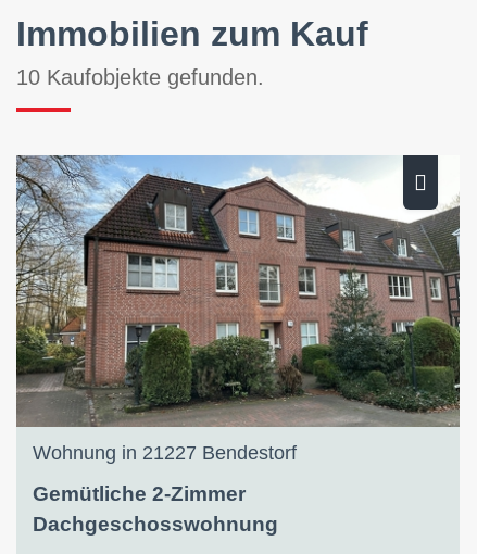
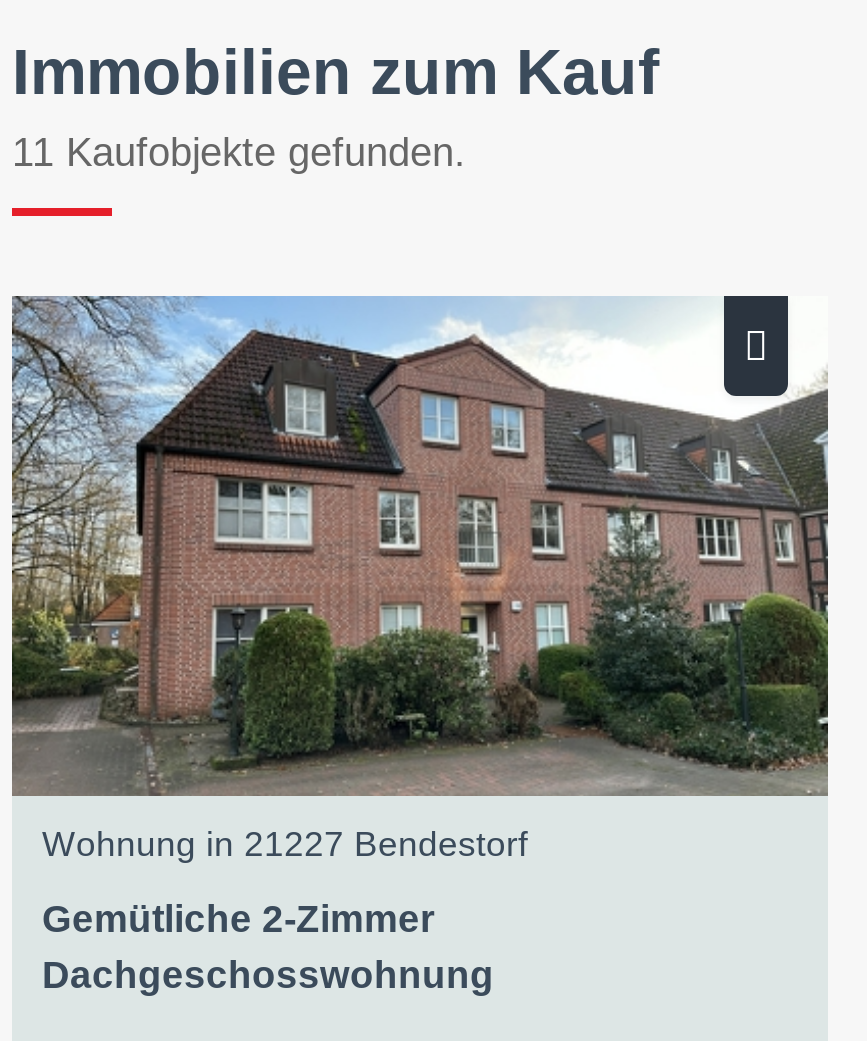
- 10 Kaufobjekte gefunden.
+ 11 Kaufobjekte gefunden.
